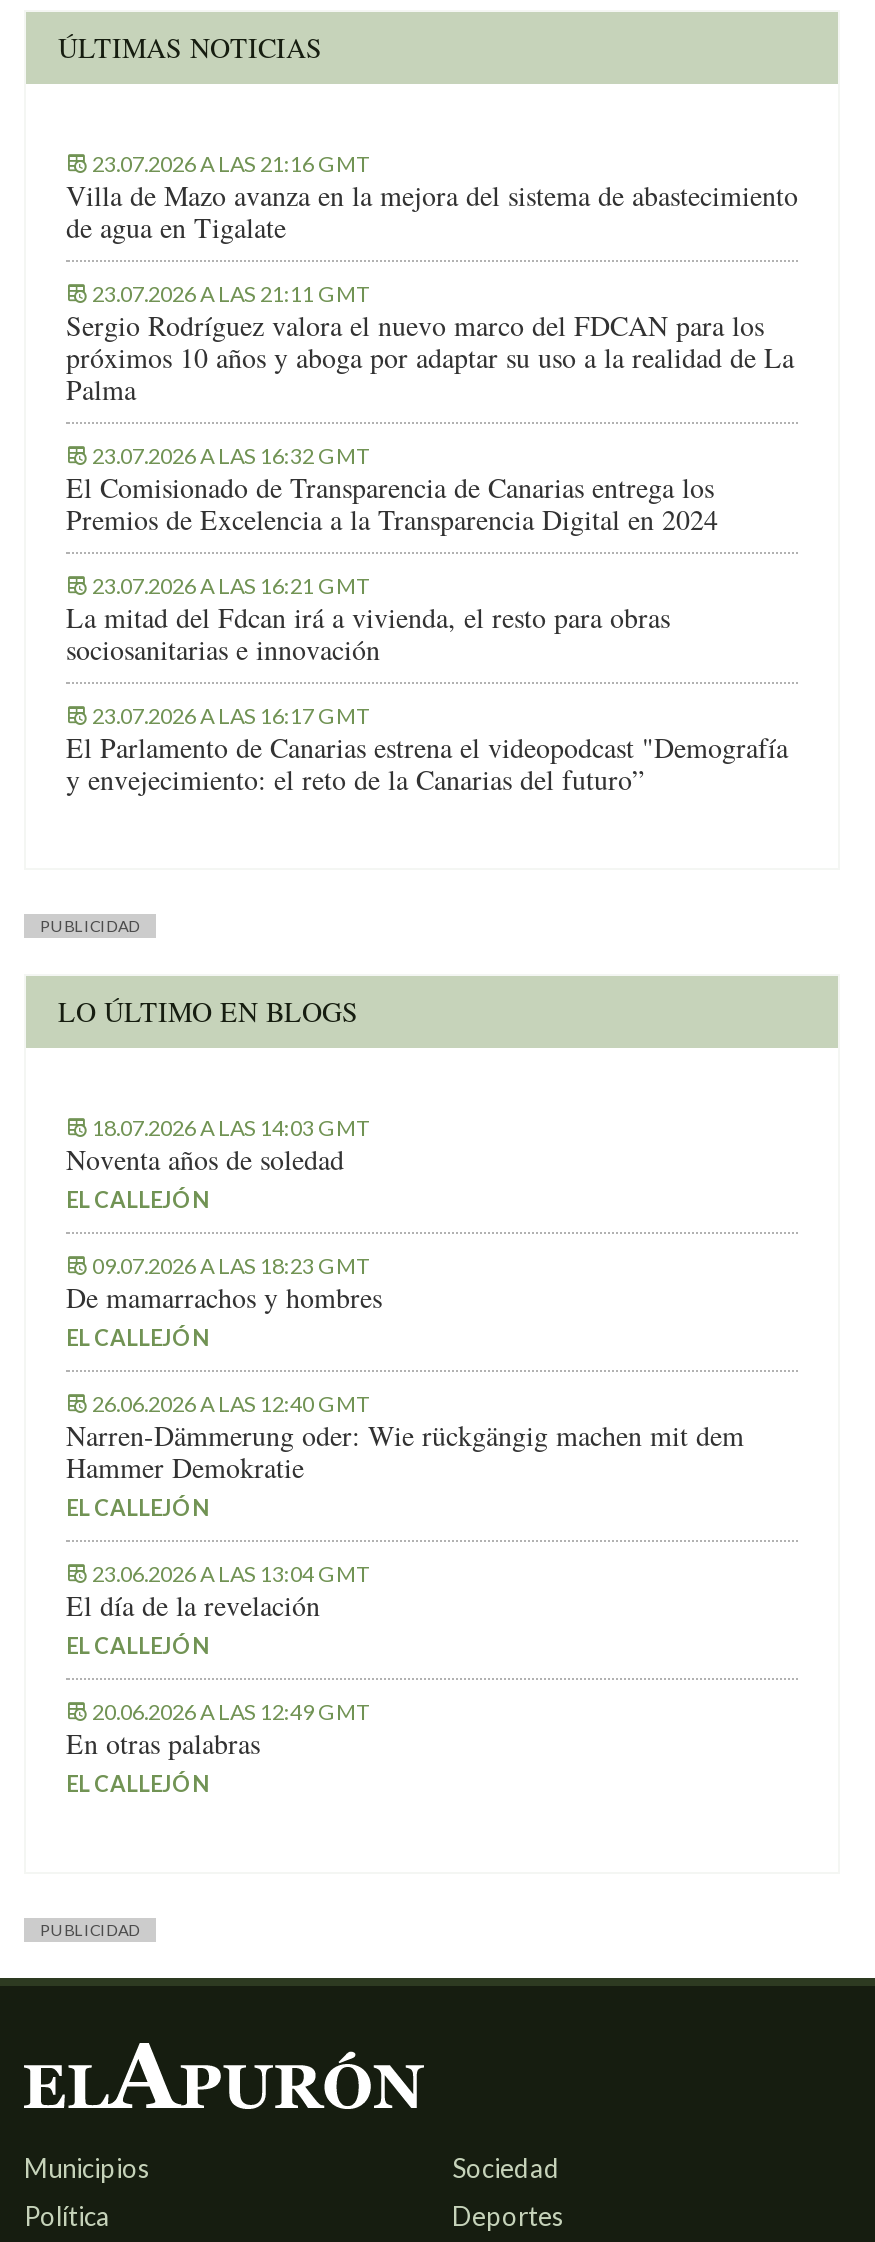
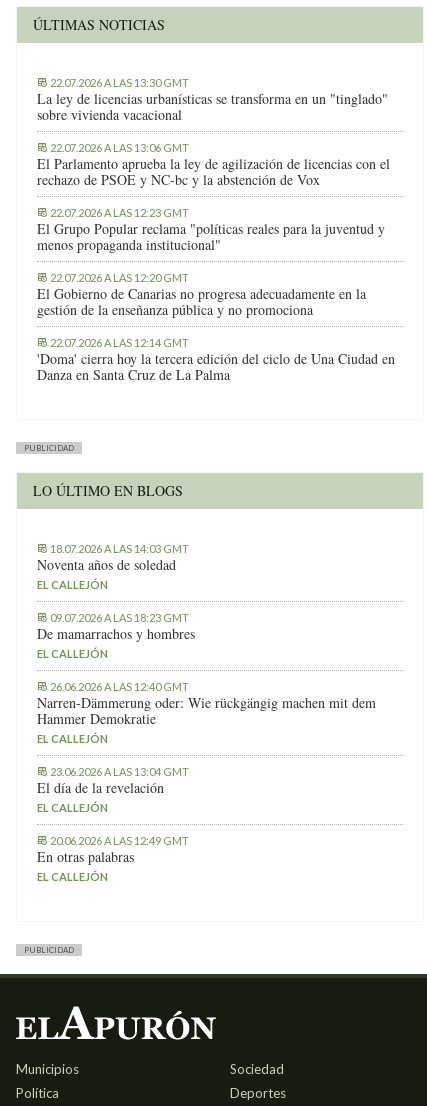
- 23.07.2026 A LAS 21:16 GMT
- Villa de Mazo avanza en la mejora del sistema de abastecimiento
- de agua en Tigalate
+ 22.07.2026 A LAS 13:30 GMT
+ La ley de licencias urbanísticas se transforma en un "tinglado"
+ sobre vivienda vacacional

- 23.07.2026 A LAS 21:11 GMT
- Sergio Rodríguez valora el nuevo marco del FDCAN para los
- próximos 10 años y aboga por adaptar su uso a la realidad de La
- Palma
+ 22.07.2026 A LAS 13:06 GMT
+ El Parlamento aprueba la ley de agilización de licencias con el
+ rechazo de PSOE y NC-bc y la abstención de Vox

- 23.07.2026 A LAS 16:32 GMT
- El Comisionado de Transparencia de Canarias entrega los
- Premios de Excelencia a la Transparencia Digital en 2024
+ 22.07.2026 A LAS 12:23 GMT
+ El Grupo Popular reclama "políticas reales para la juventud y
+ menos propaganda institucional"

- 23.07.2026 A LAS 16:21 GMT
- La mitad del Fdcan irá a vivienda, el resto para obras
- sociosanitarias e innovación
+ 22.07.2026 A LAS 12:20 GMT
+ El Gobierno de Canarias no progresa adecuadamente en la
+ gestión de la enseñanza pública y no promociona

- 23.07.2026 A LAS 16:17 GMT
- El Parlamento de Canarias estrena el videopodcast "Demografía
- y envejecimiento: el reto de la Canarias del futuro”
+ 22.07.2026 A LAS 12:14 GMT
+ 'Doma' cierra hoy la tercera edición del ciclo de Una Ciudad en
+ Danza en Santa Cruz de La Palma
